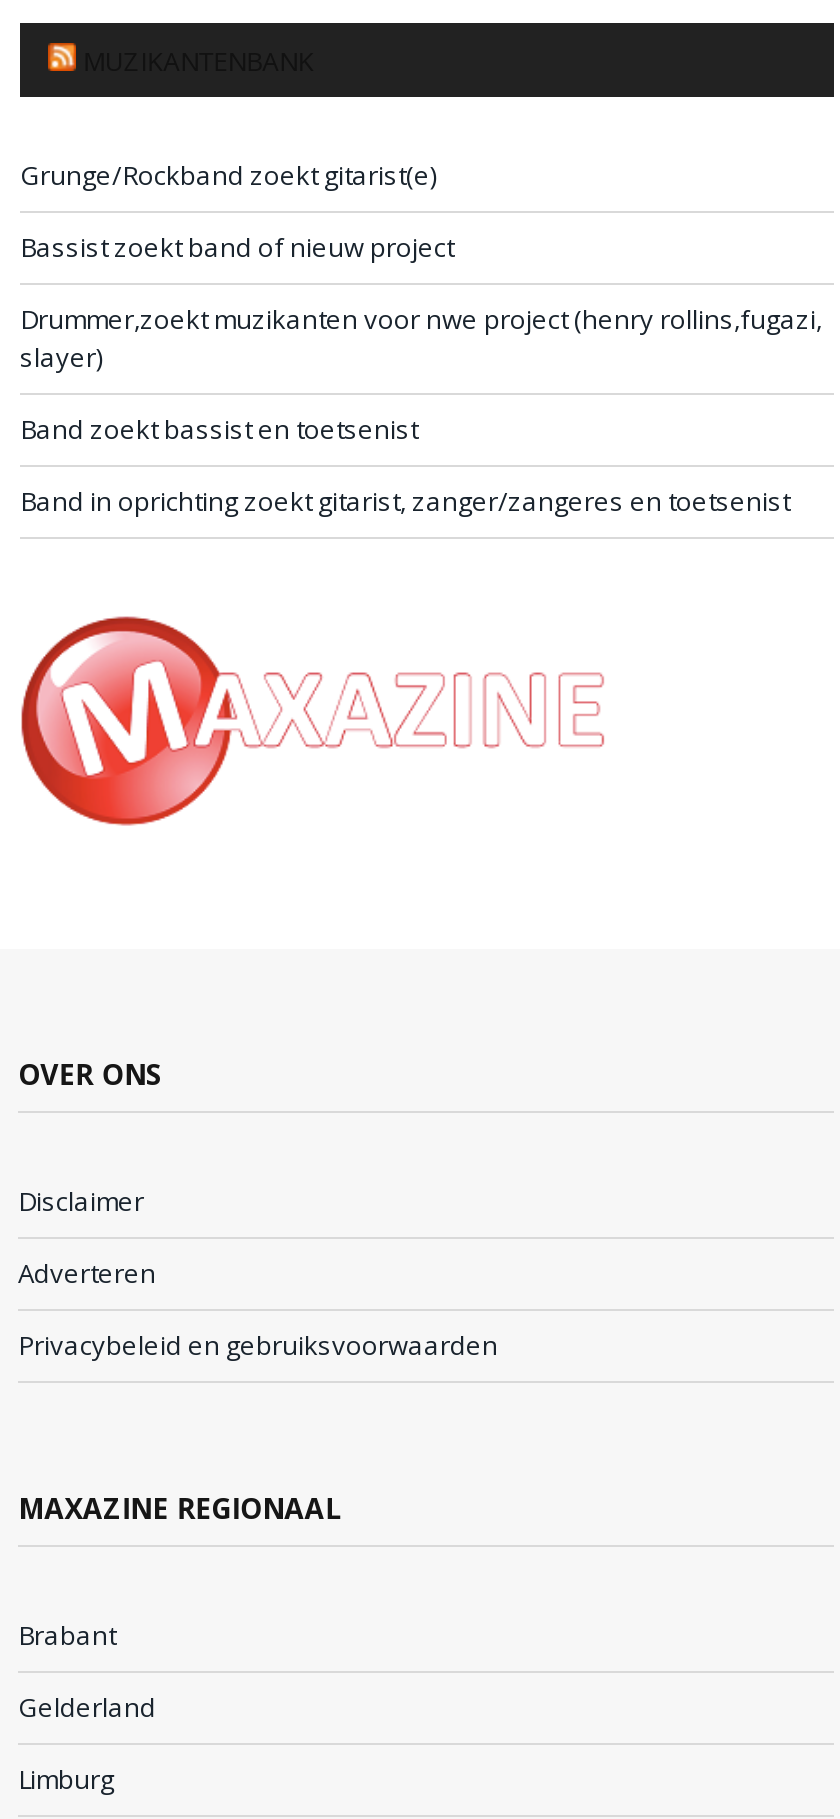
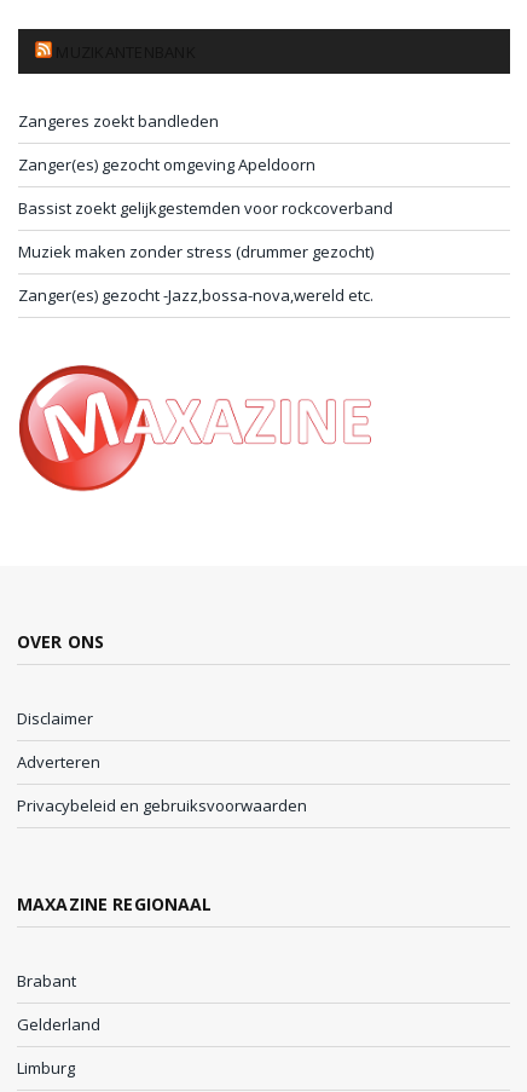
- Grunge/Rockband zoekt gitarist(e)
+ Zangeres zoekt bandleden

- Bassist zoekt band of nieuw project
+ Zanger(es) gezocht omgeving Apeldoorn

- Drummer,zoekt muzikanten voor nwe project (henry rollins,fugazi,
- slayer)
+ Bassist zoekt gelijkgestemden voor rockcoverband

- Band zoekt bassist en toetsenist
+ Muziek maken zonder stress (drummer gezocht)

- Band in oprichting zoekt gitarist, zanger/zangeres en toetsenist
+ Zanger(es) gezocht -Jazz,bossa-nova,wereld etc.
